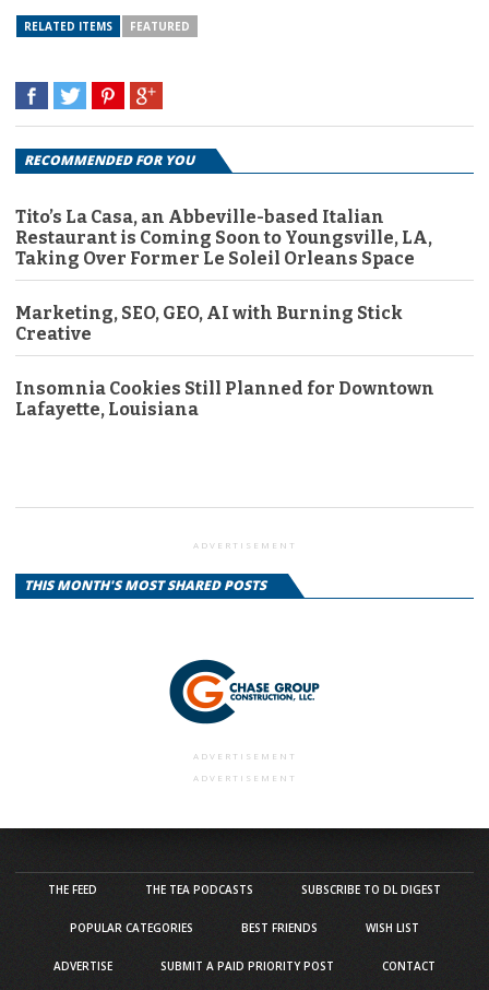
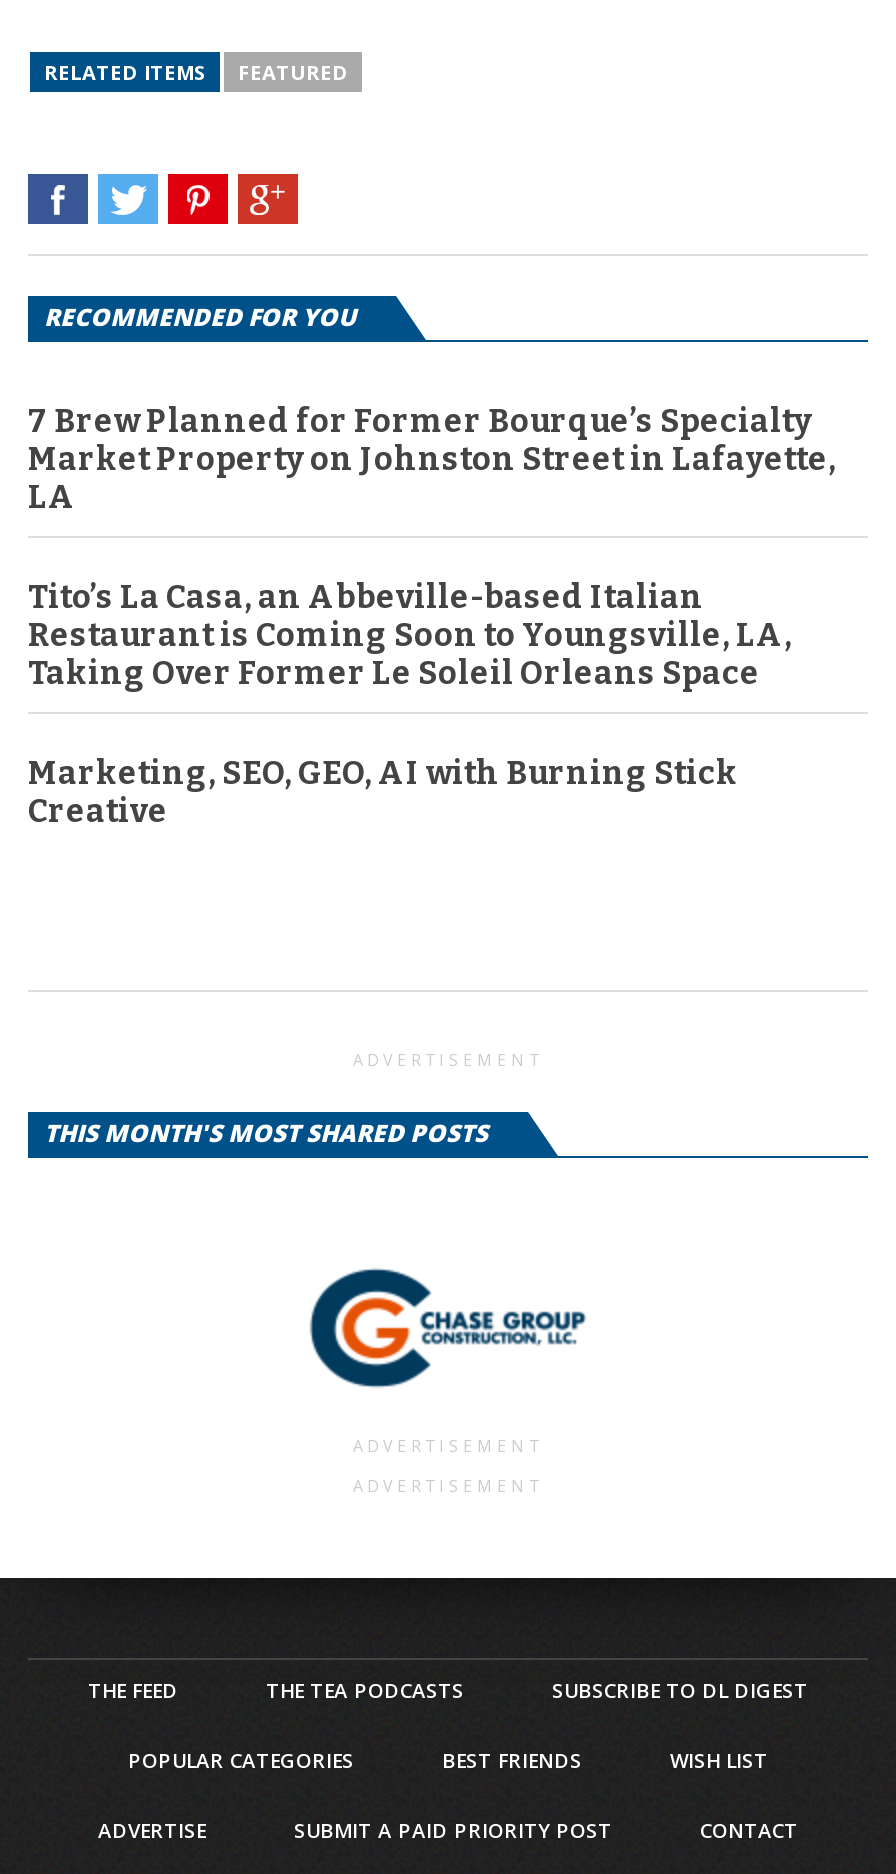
+ 7 Brew Planned for Former Bourque’s Specialty
+ Market Property on Johnston Street in Lafayette,
+ LA

moved down: Tito’s La Casa, an Abbeville-based Italian | Restaurant is Coming Soon to Youngsville, LA, | Taking Over Former Le Soleil Orleans Space | Marketing, SEO, GEO, AI with Burning Stick | Creative

- Insomnia Cookies Still Planned for Downtown
- Lafayette, Louisiana
